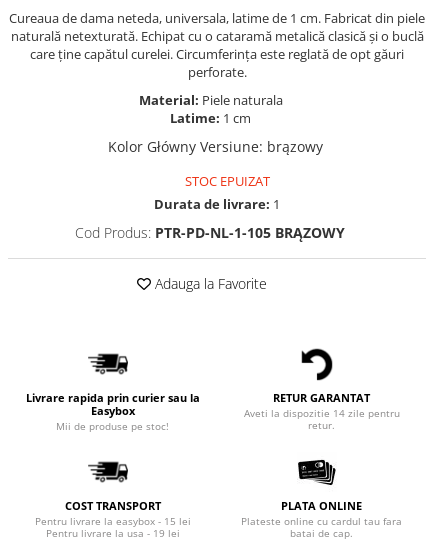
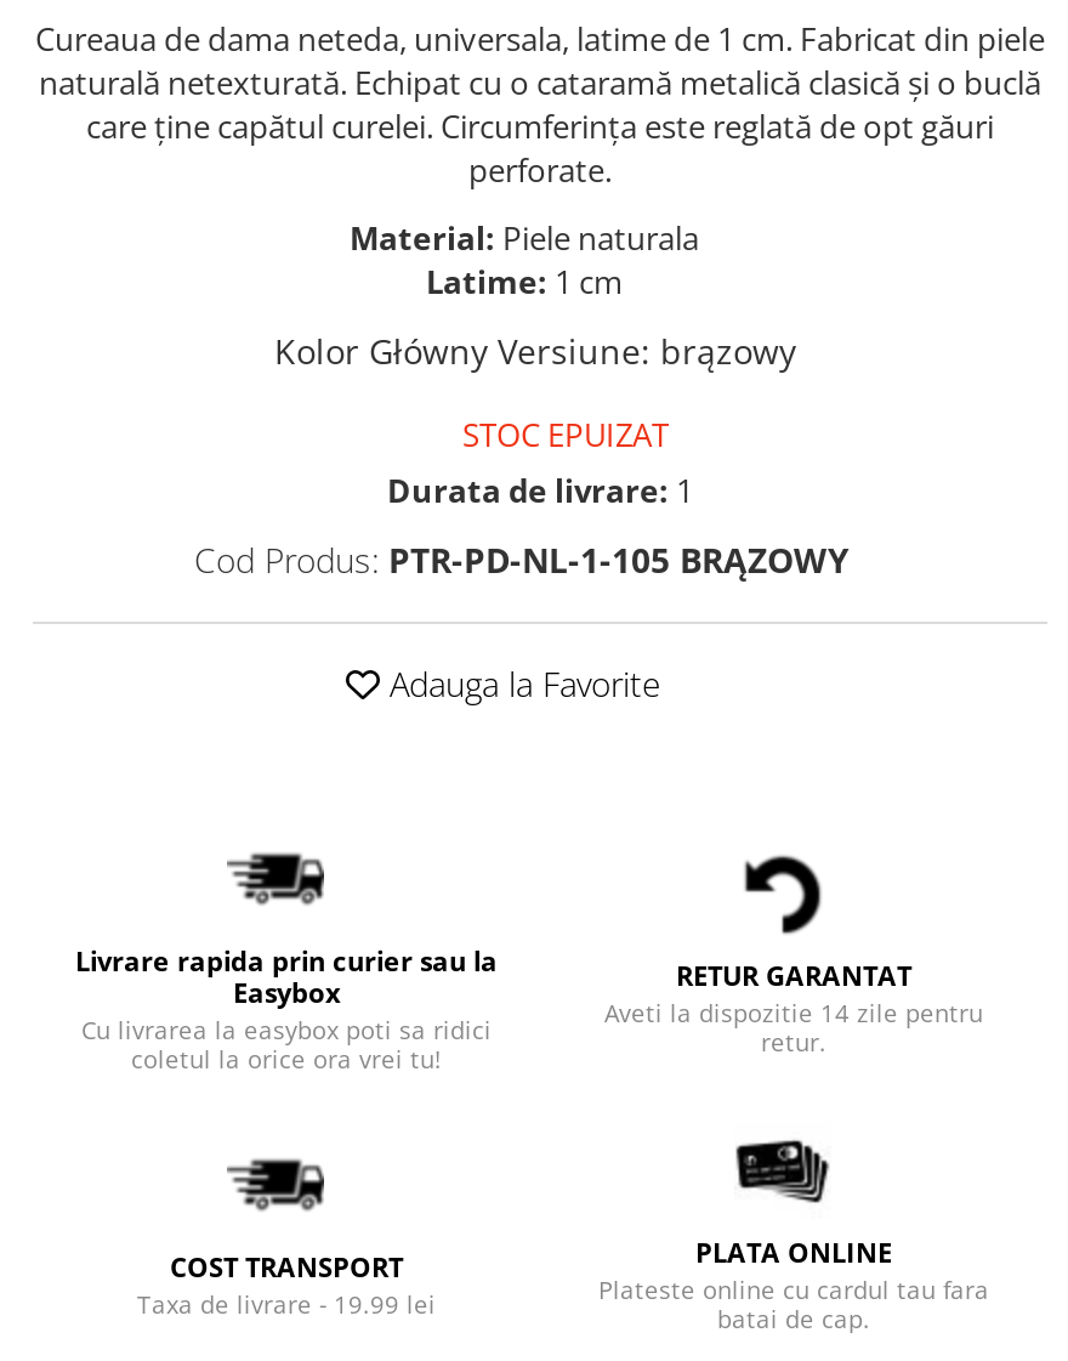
- Mii de produse pe stoc!
+ Cu livrarea la easybox poti sa ridici
+ coletul la orice ora vrei tu!

- Pentru livrare la easybox - 15 lei
- Pentru livrare la usa - 19 lei
+ Taxa de livrare - 19.99 lei
